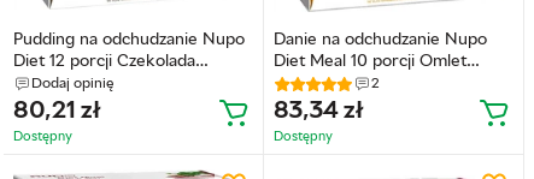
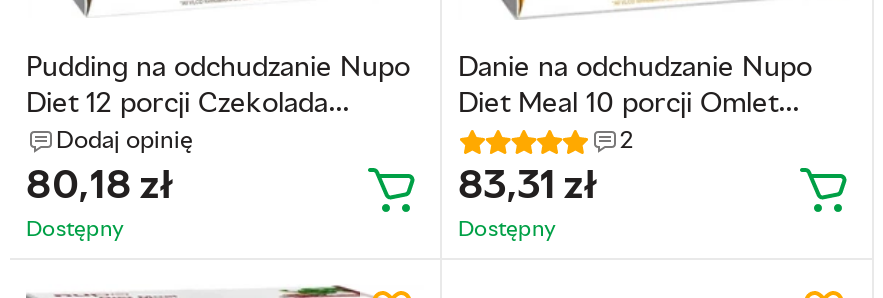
- 80,21 zł
+ 80,18 zł

- 83,34 zł
+ 83,31 zł
